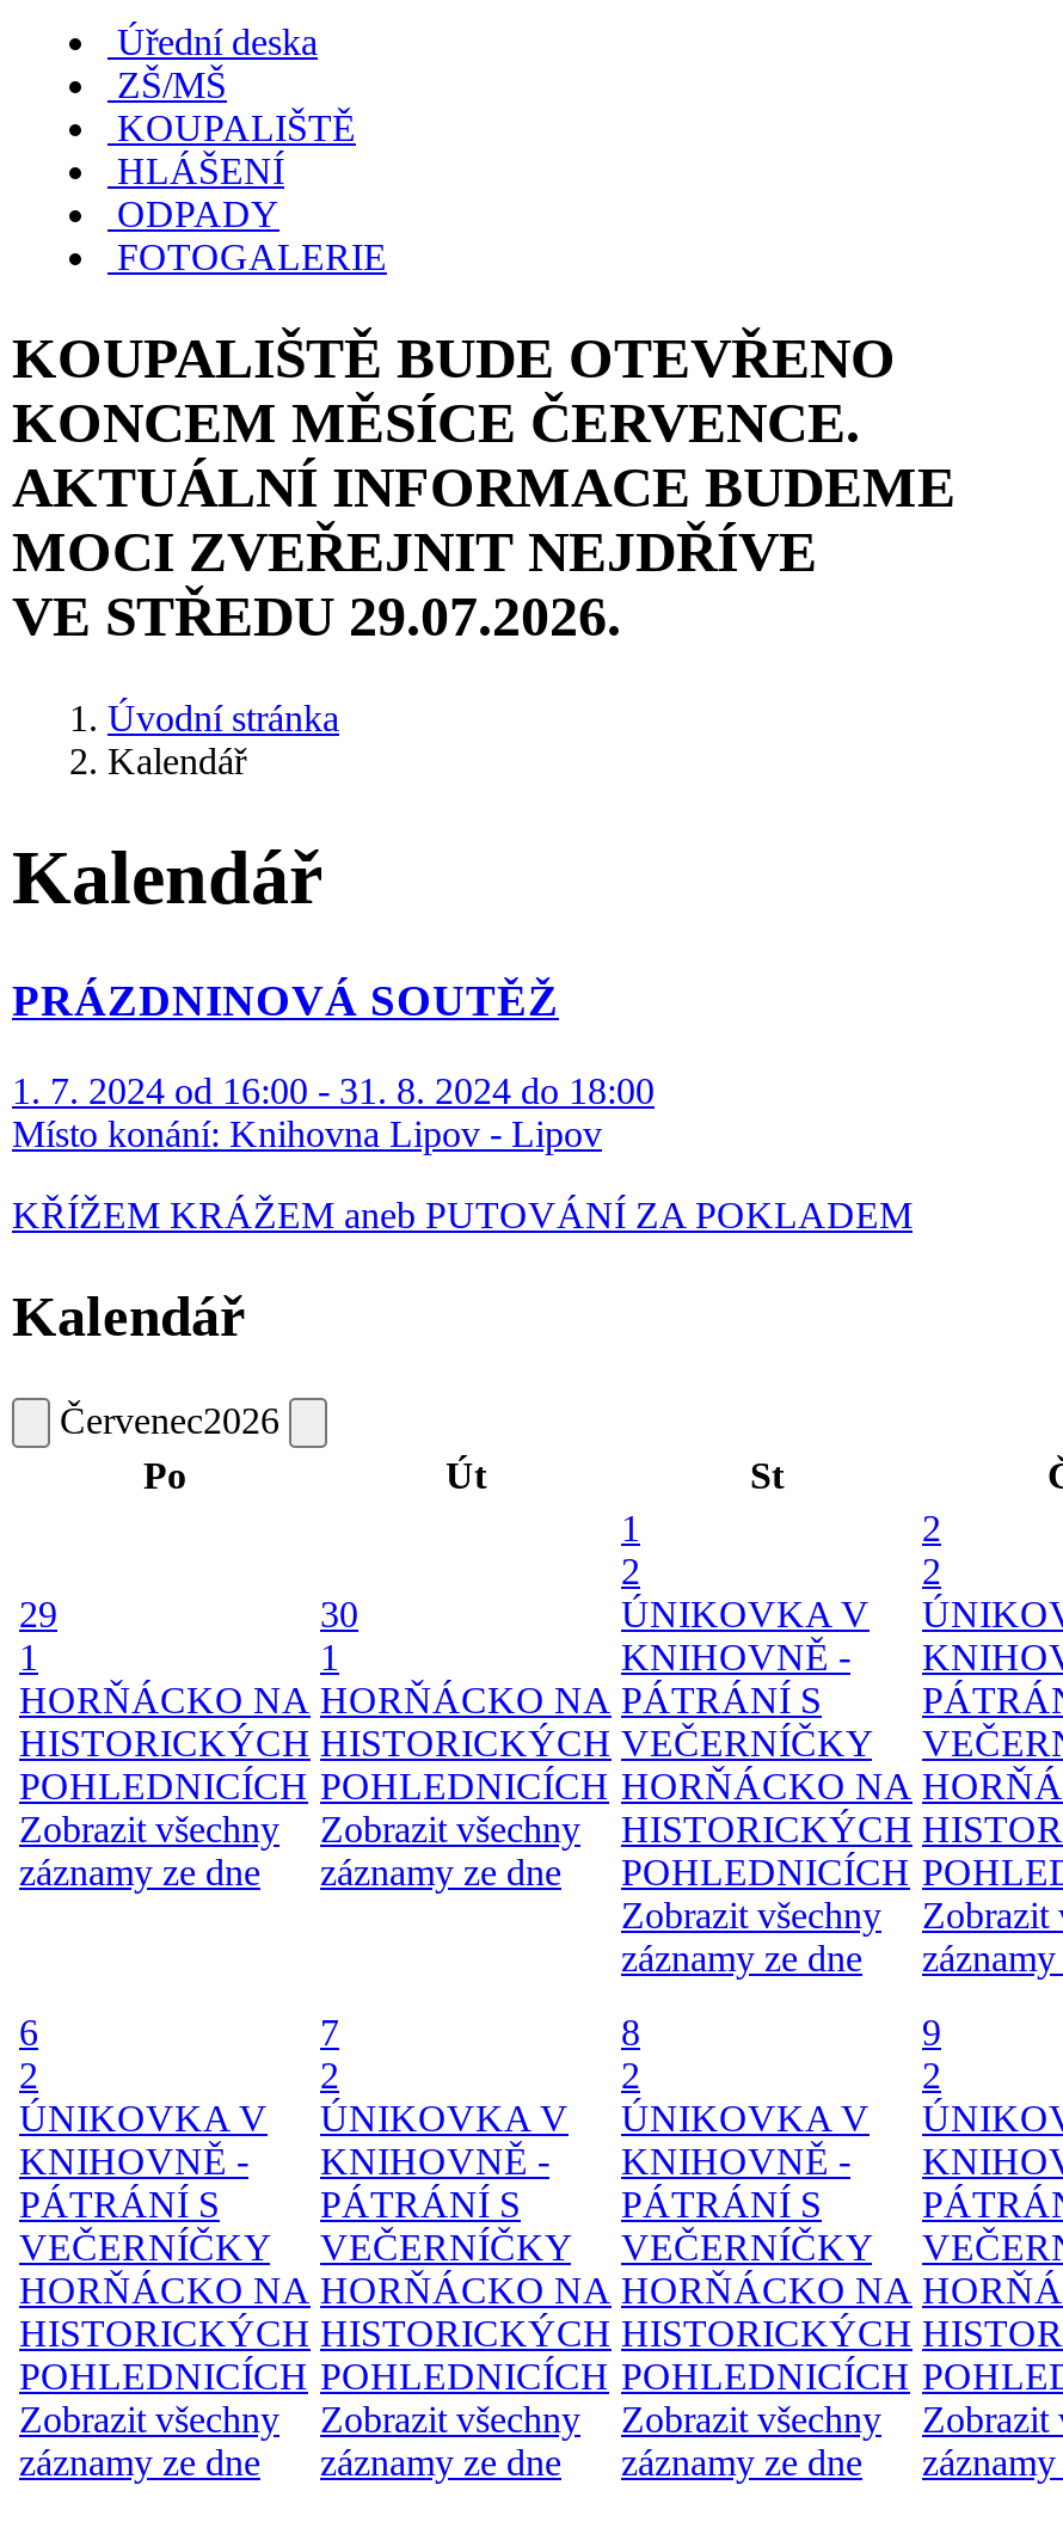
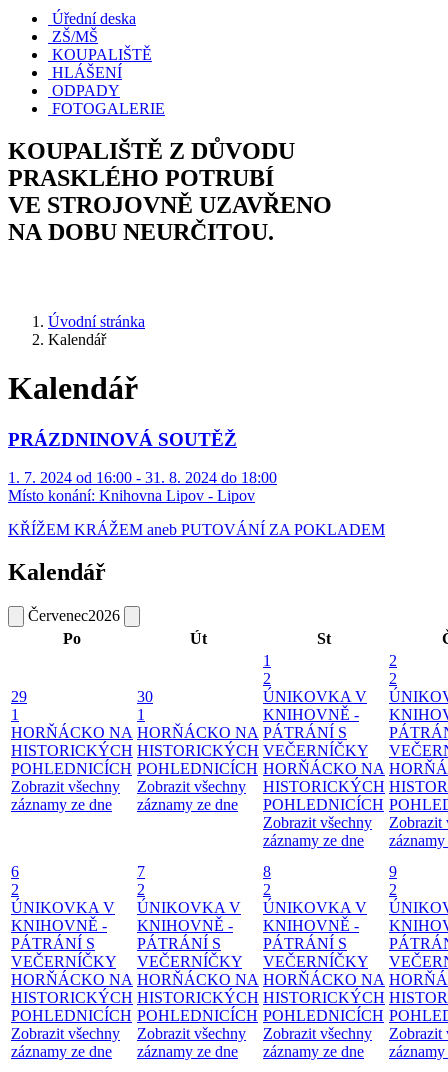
- KOUPALIŠTĚ BUDE OTEVŘENO
- KONCEM MĚSÍCE ČERVENCE.
- AKTUÁLNÍ INFORMACE BUDEME
- MOCI ZVEŘEJNIT NEJDŘÍVE
- VE STŘEDU 29.07.2026.
+ KOUPALIŠTĚ Z DŮVODU
+ PRASKLÉHO POTRUBÍ
+ VE STROJOVNĚ UZAVŘENO
+ NA DOBU NEURČITOU.
